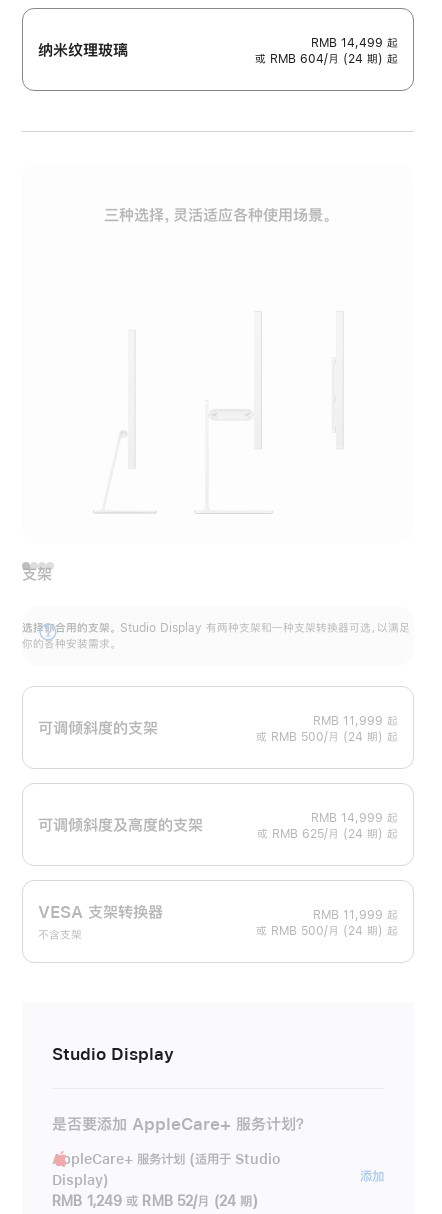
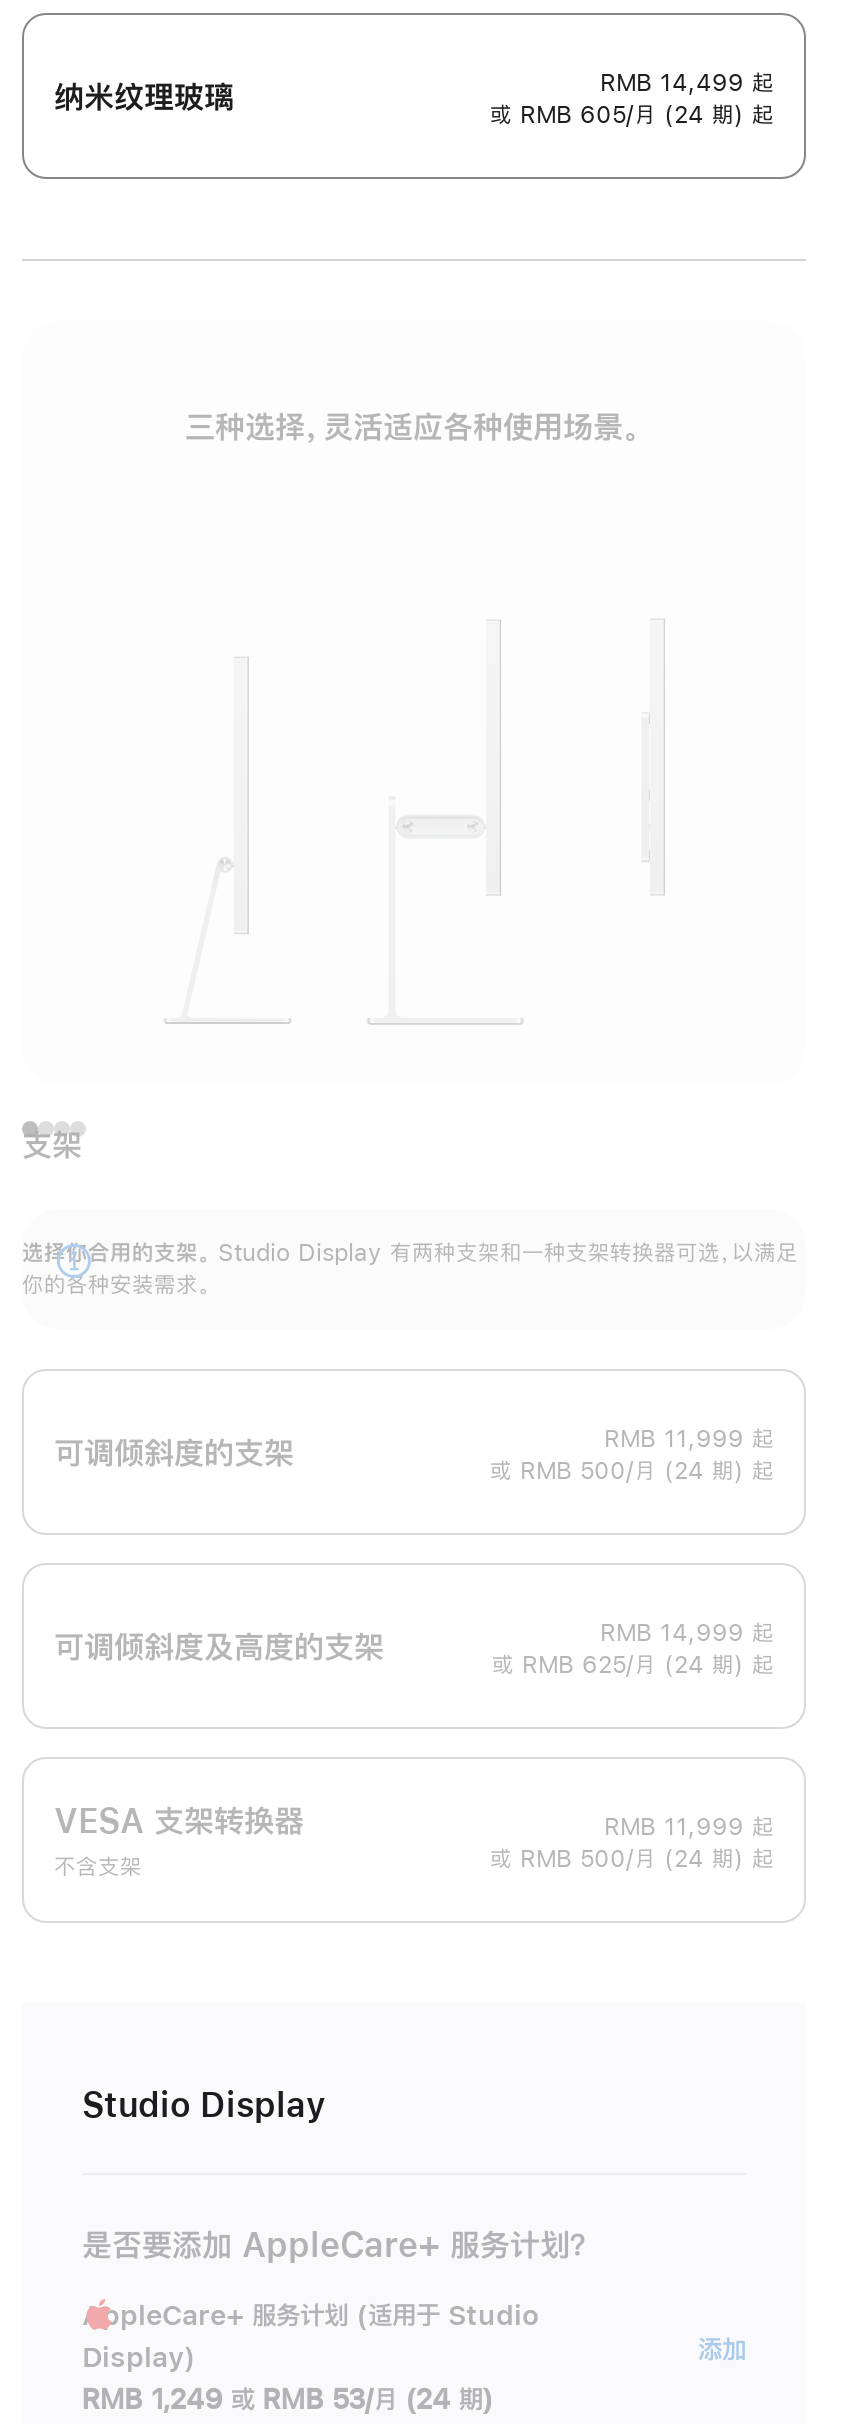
- 或 RMB 604/月 (24 期) 起
+ 或 RMB 605/月 (24 期) 起

- RMB 1,249 或 RMB 52/月 (24 期)
+ RMB 1,249 或 RMB 53/月 (24 期)
